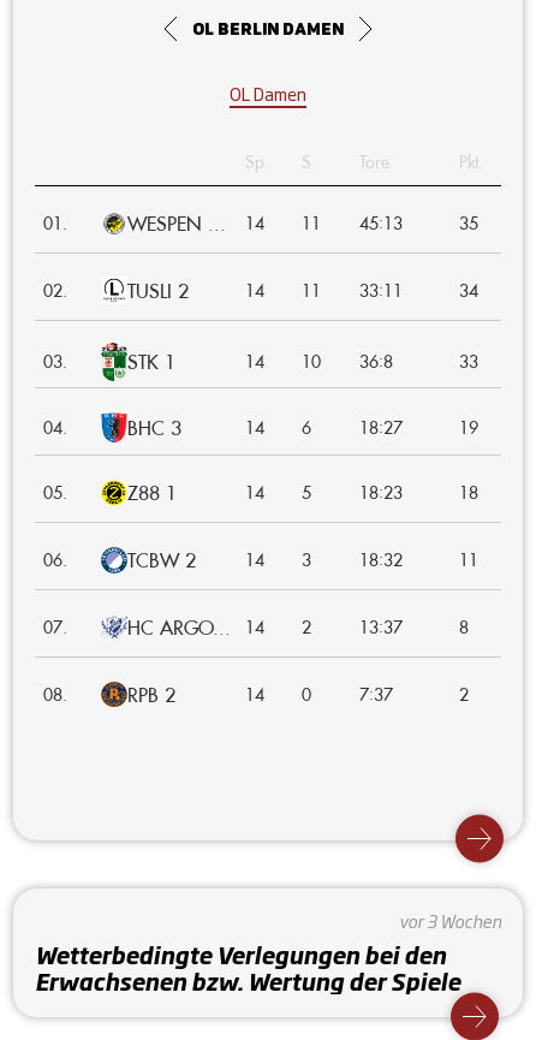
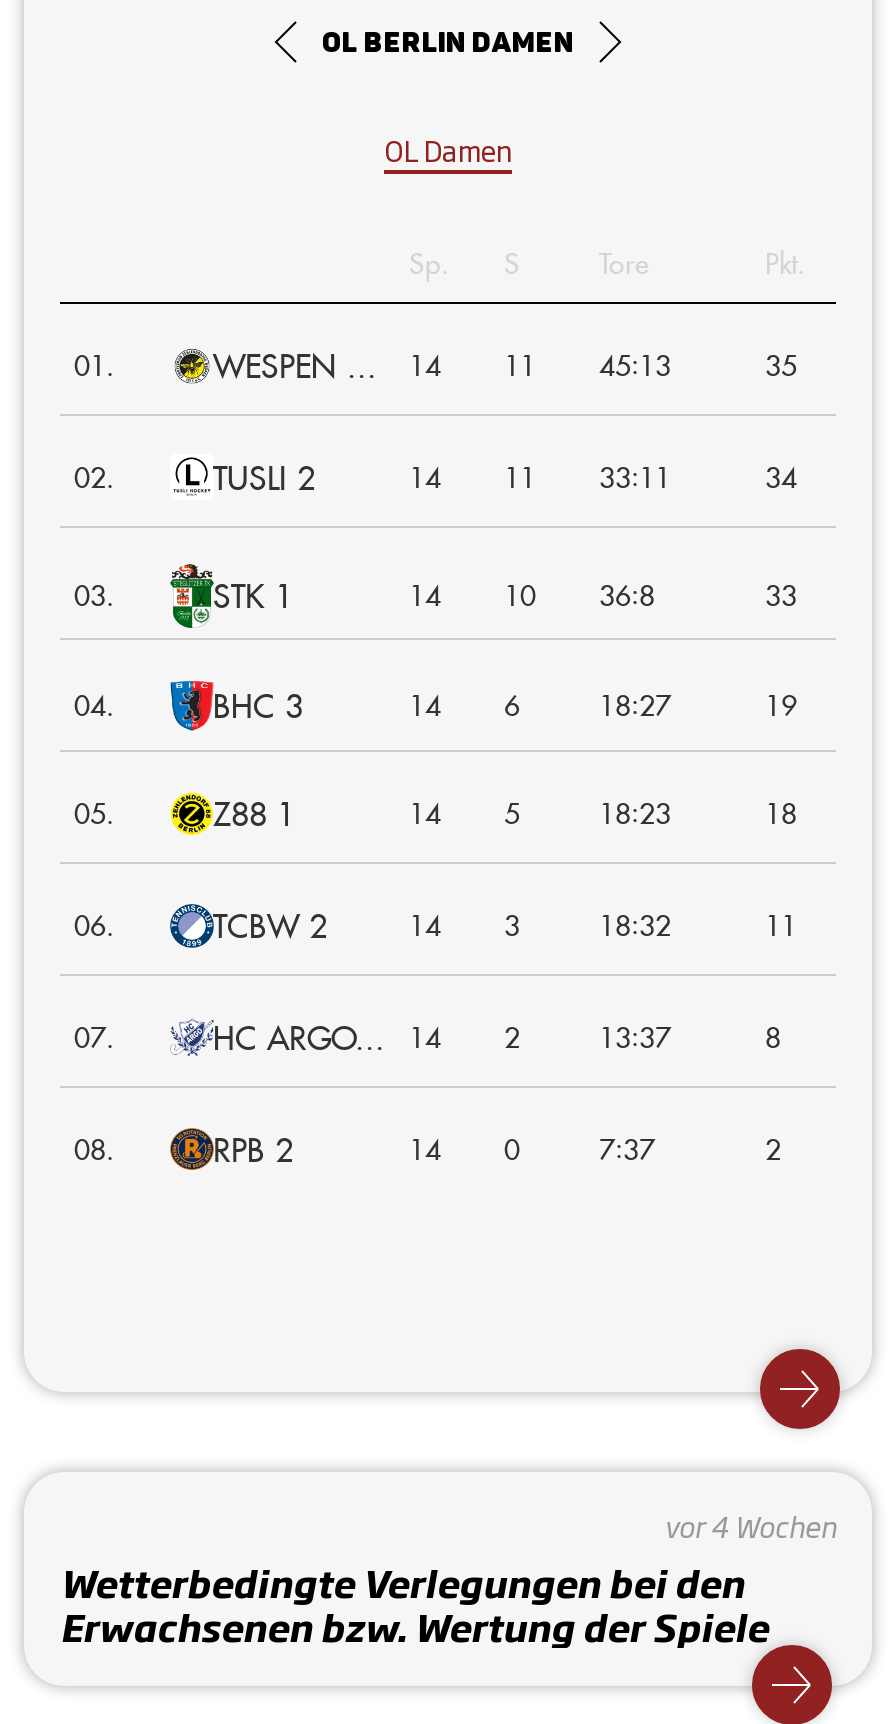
- vor 3 Wochen
+ vor 4 Wochen
